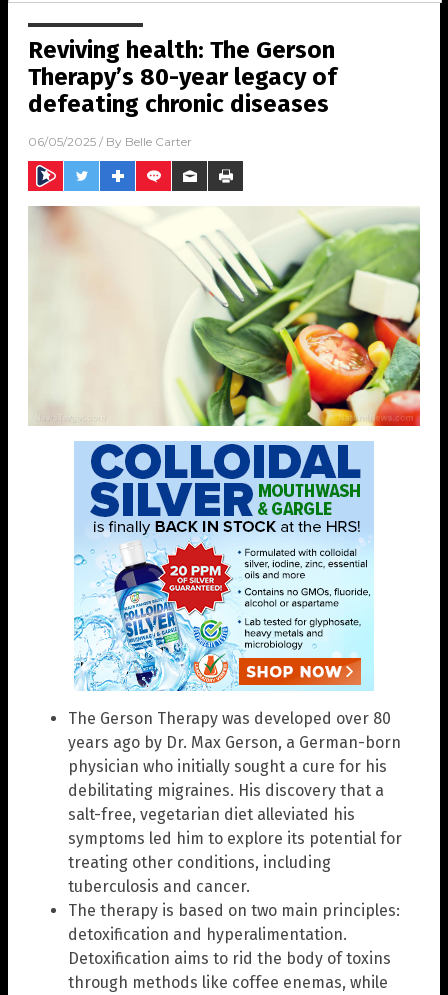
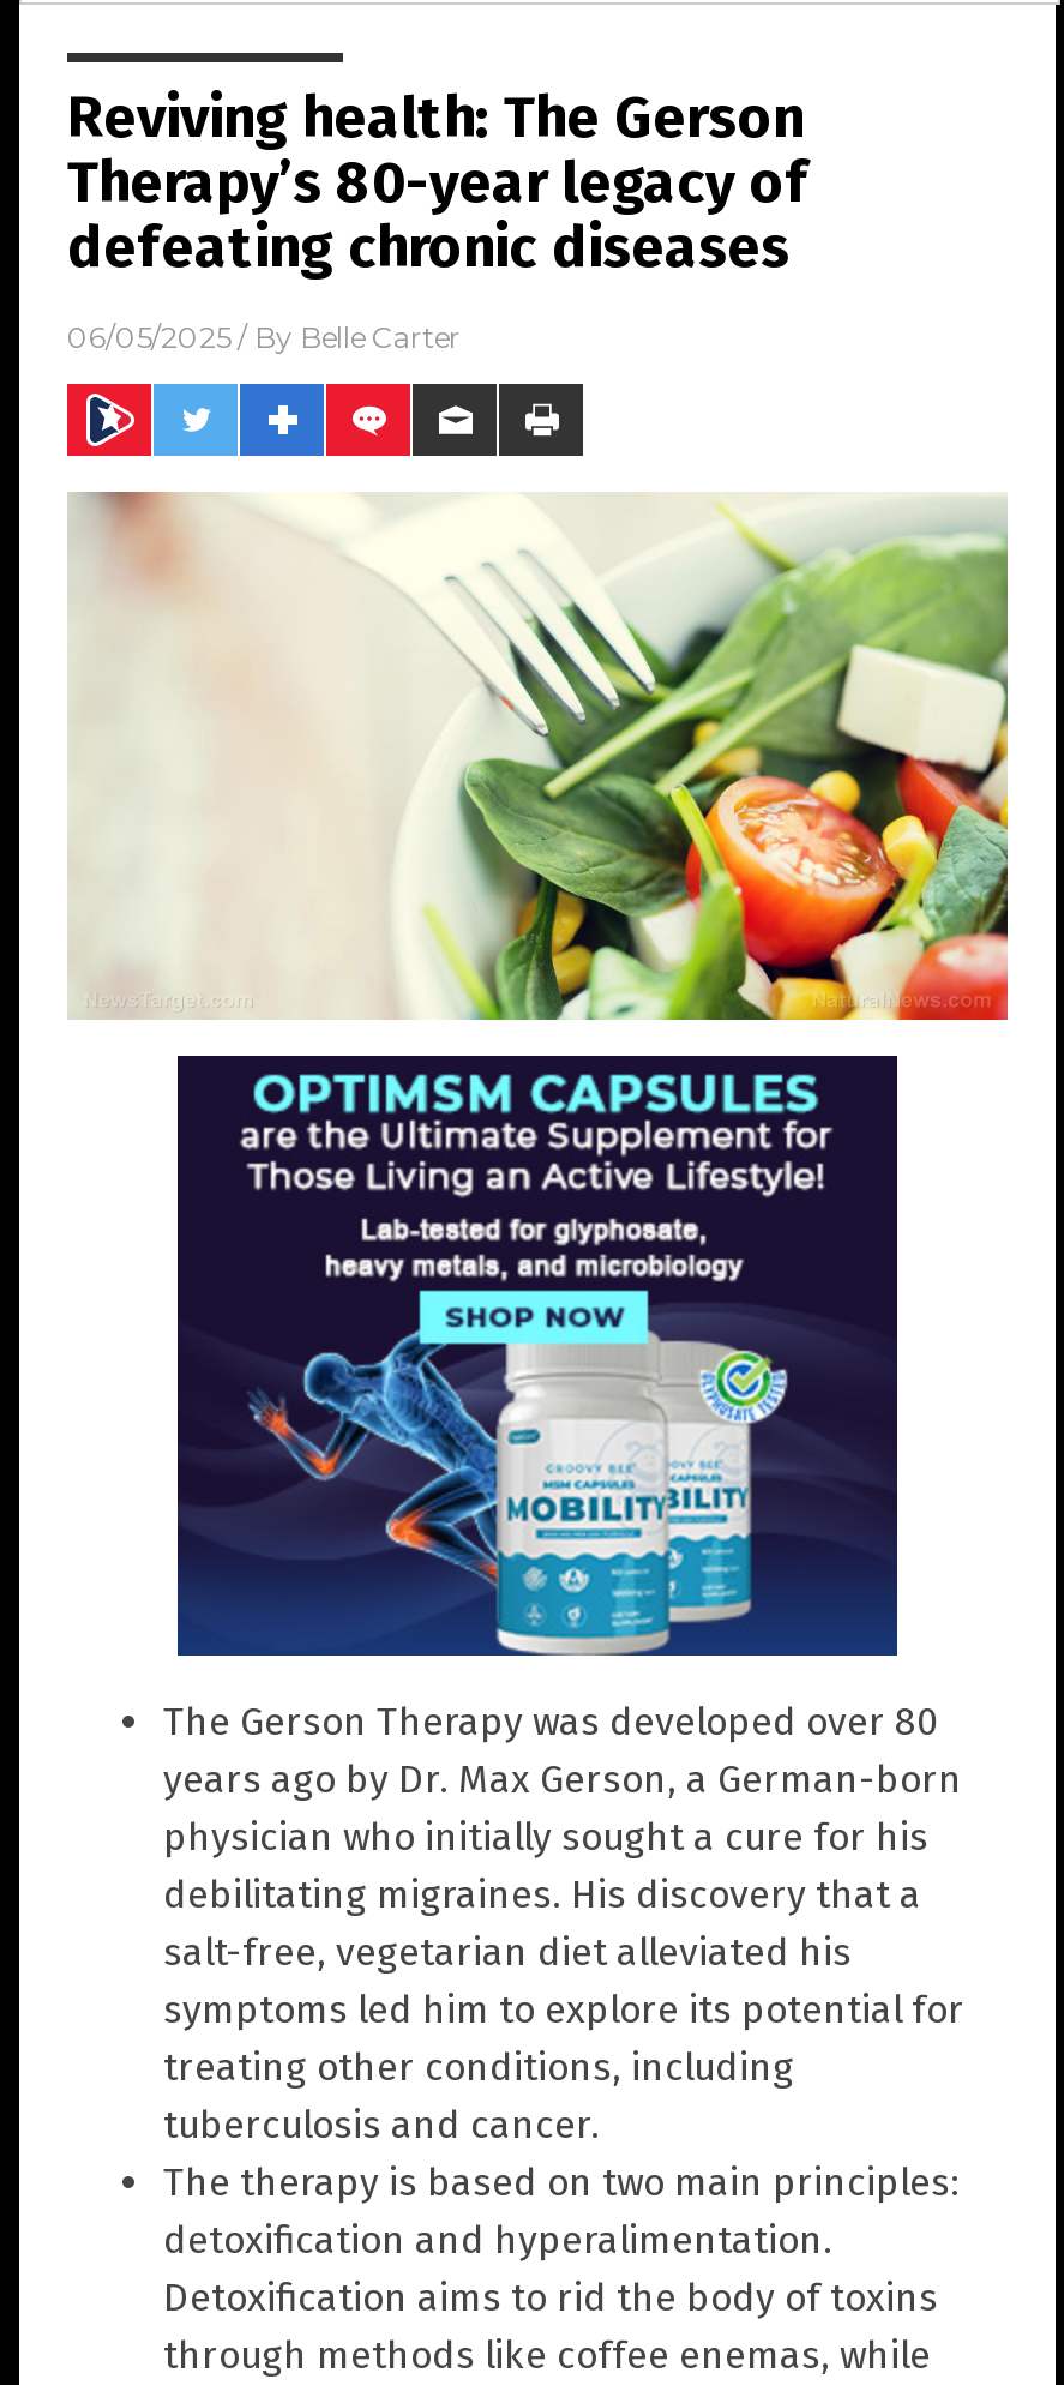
- [image]
+ [image]
